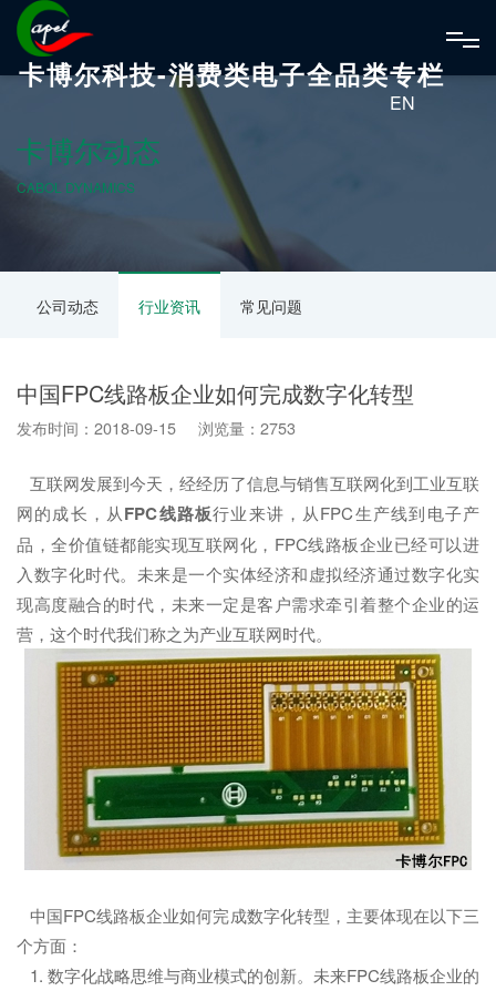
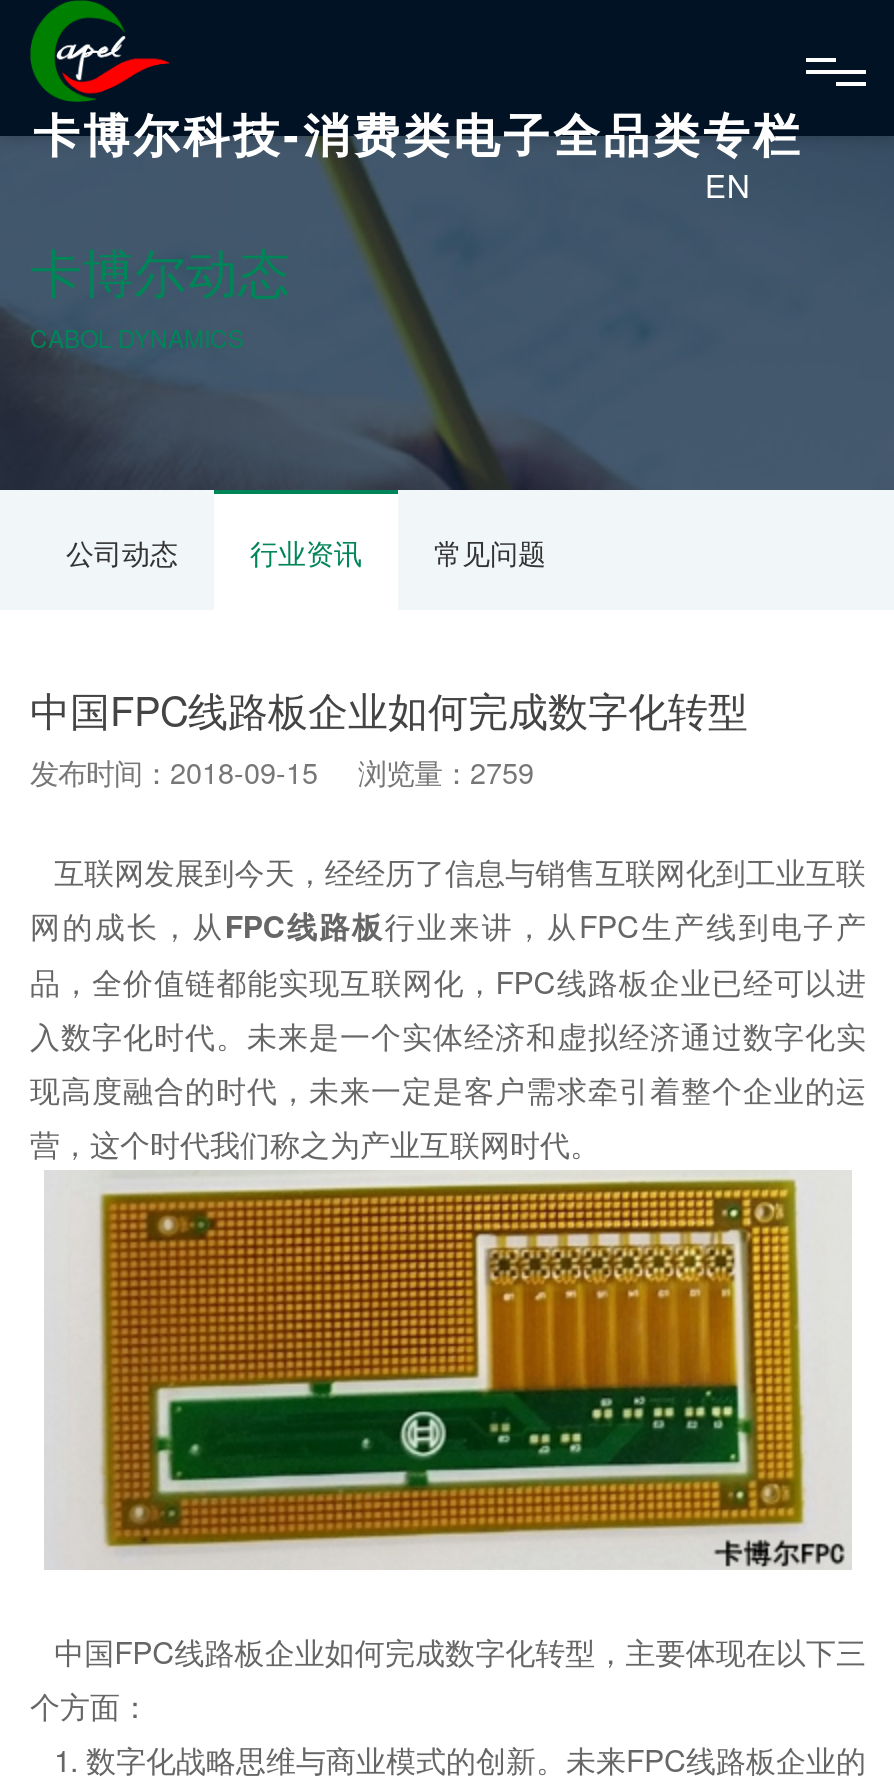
- 发布时间：2018-09-15 浏览量：2753
+ 发布时间：2018-09-15 浏览量：2759
